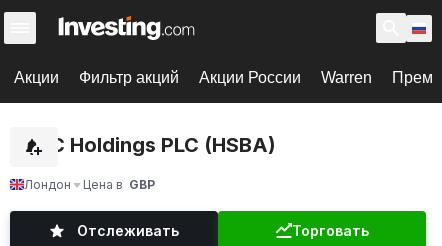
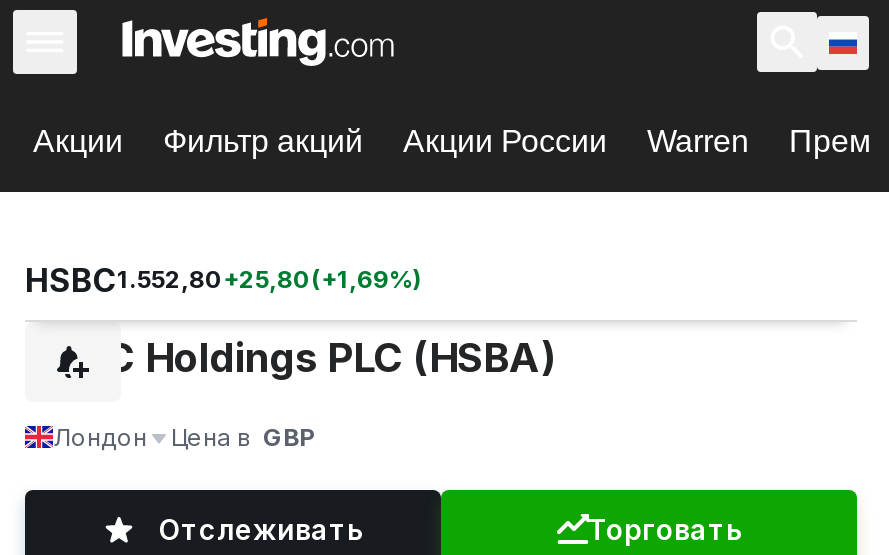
+ HSBC1.552,80+25,80(+1,69%)
